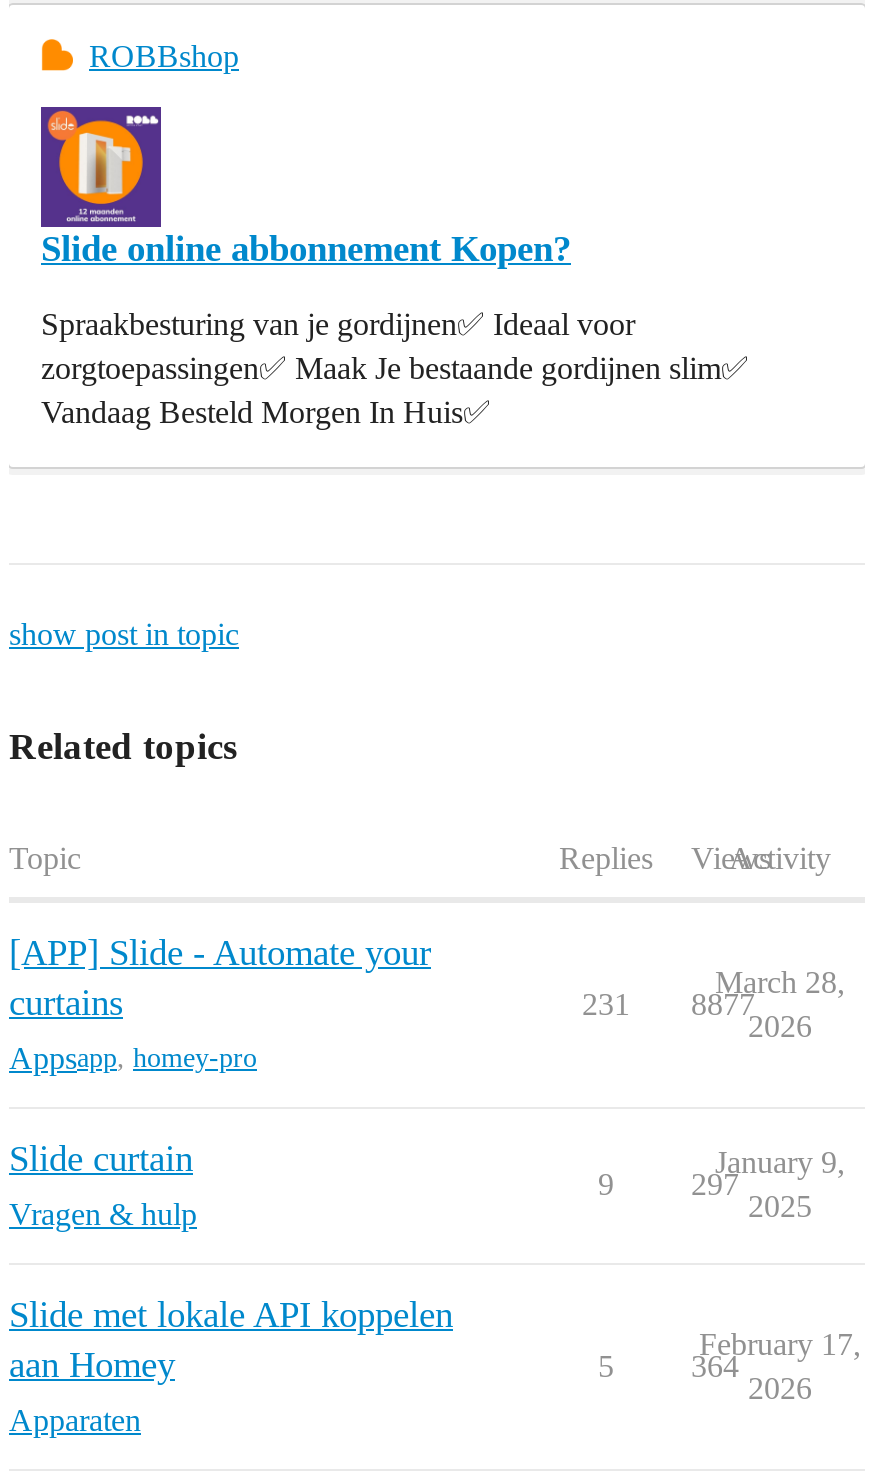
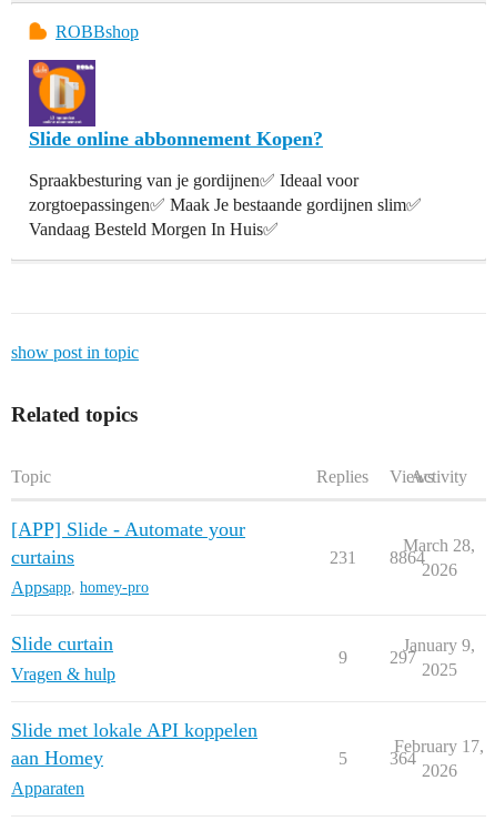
- 231 8877
+ 231 8864
